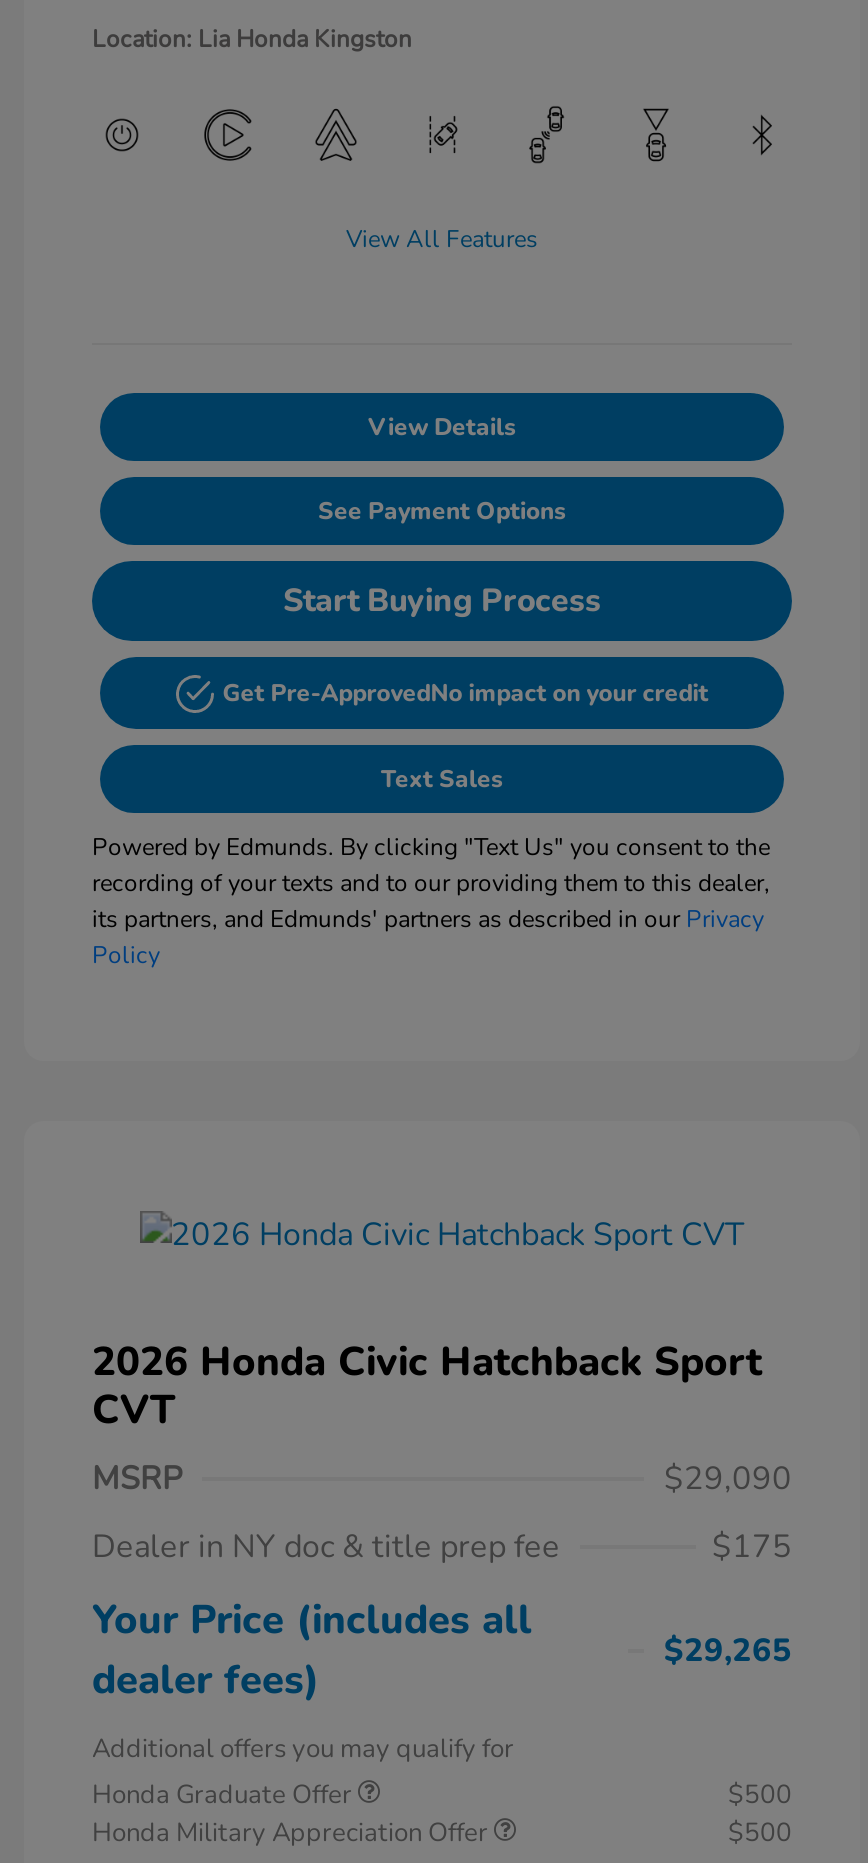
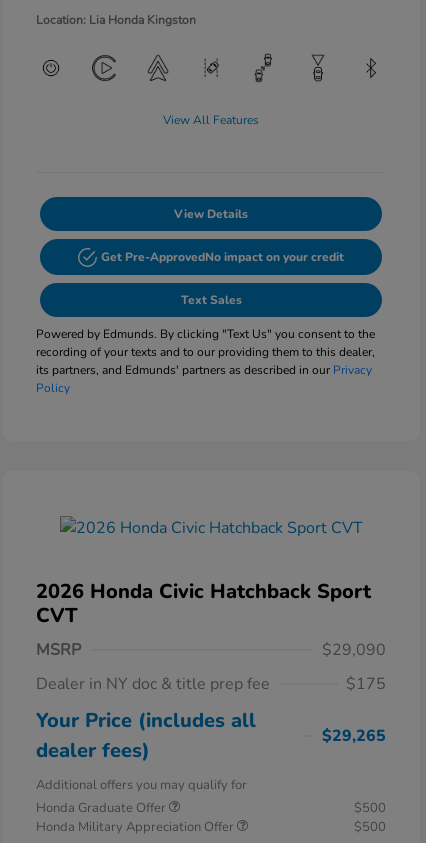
- See Payment Options
- Start Buying Process
